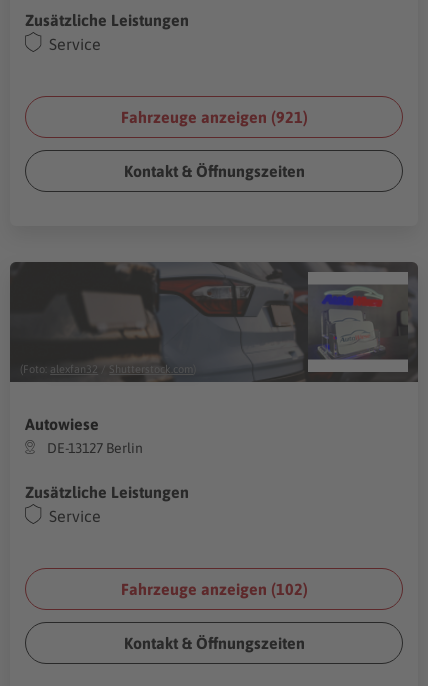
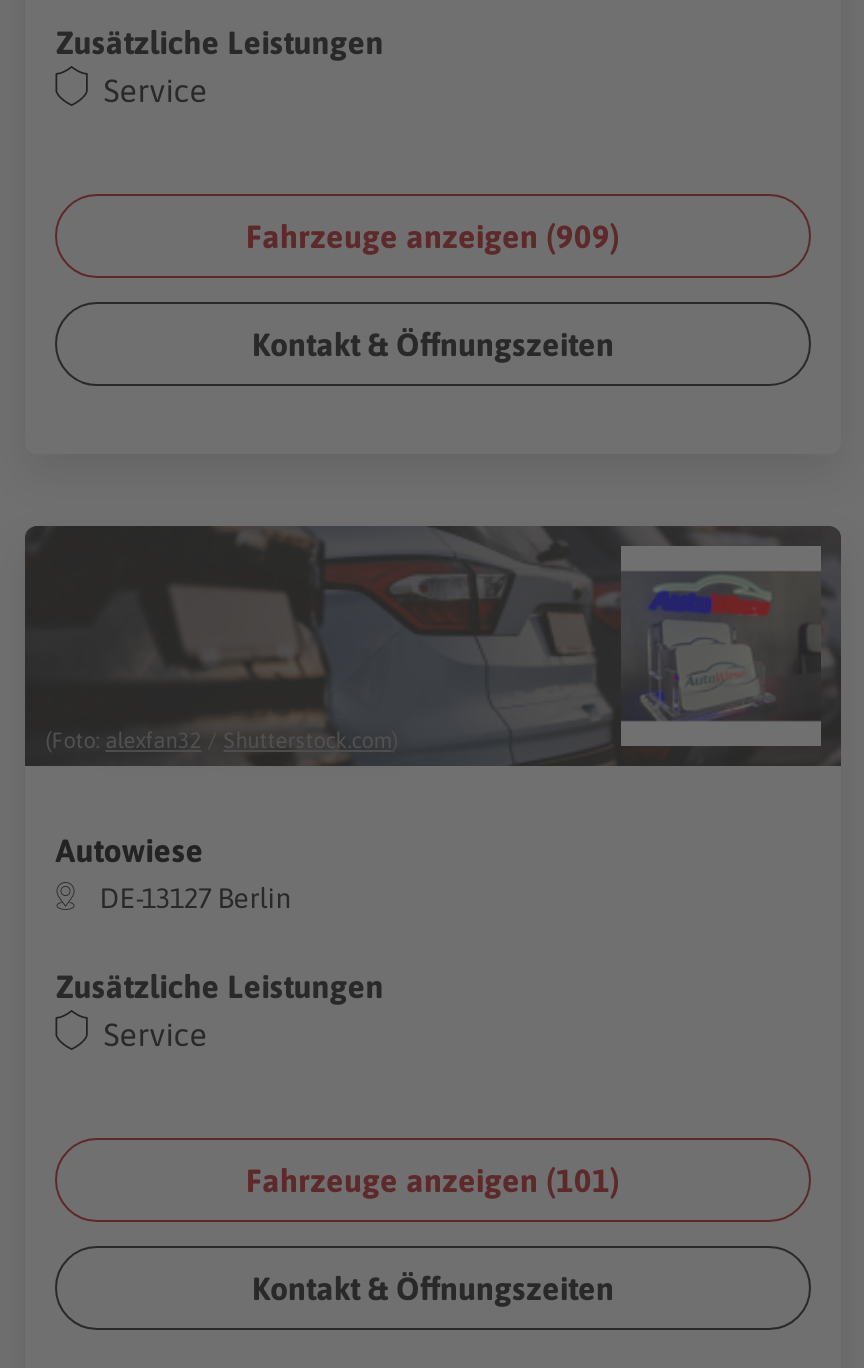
- Fahrzeuge anzeigen (921)
+ Fahrzeuge anzeigen (909)

- Fahrzeuge anzeigen (102)
+ Fahrzeuge anzeigen (101)
